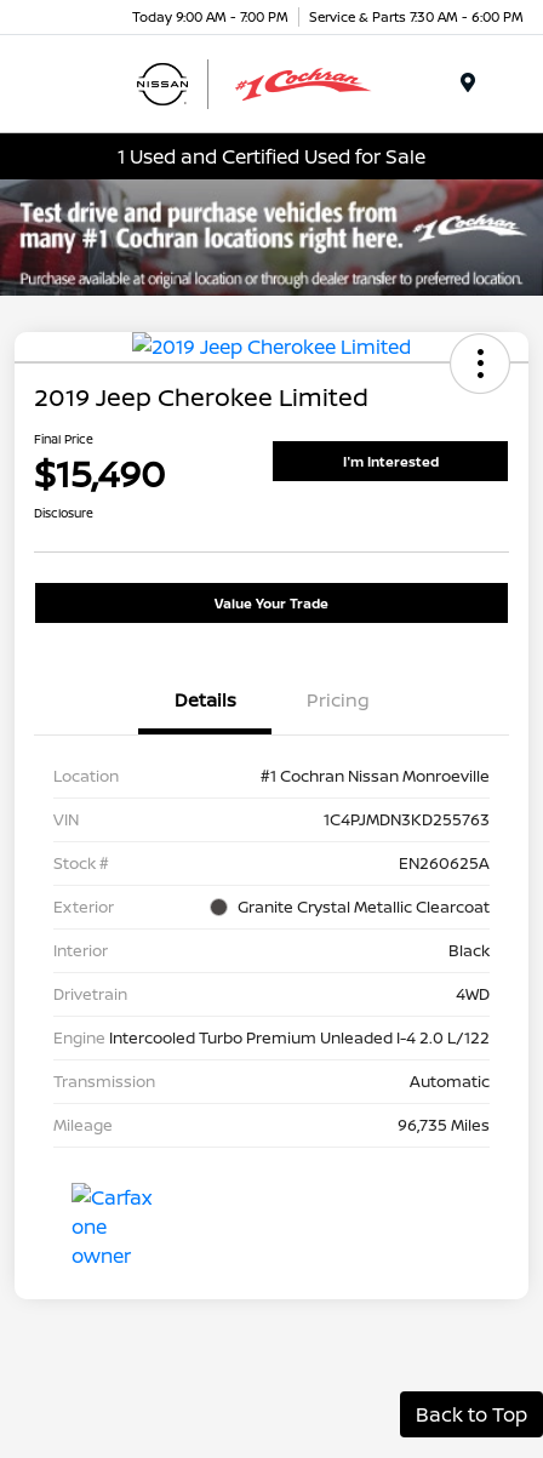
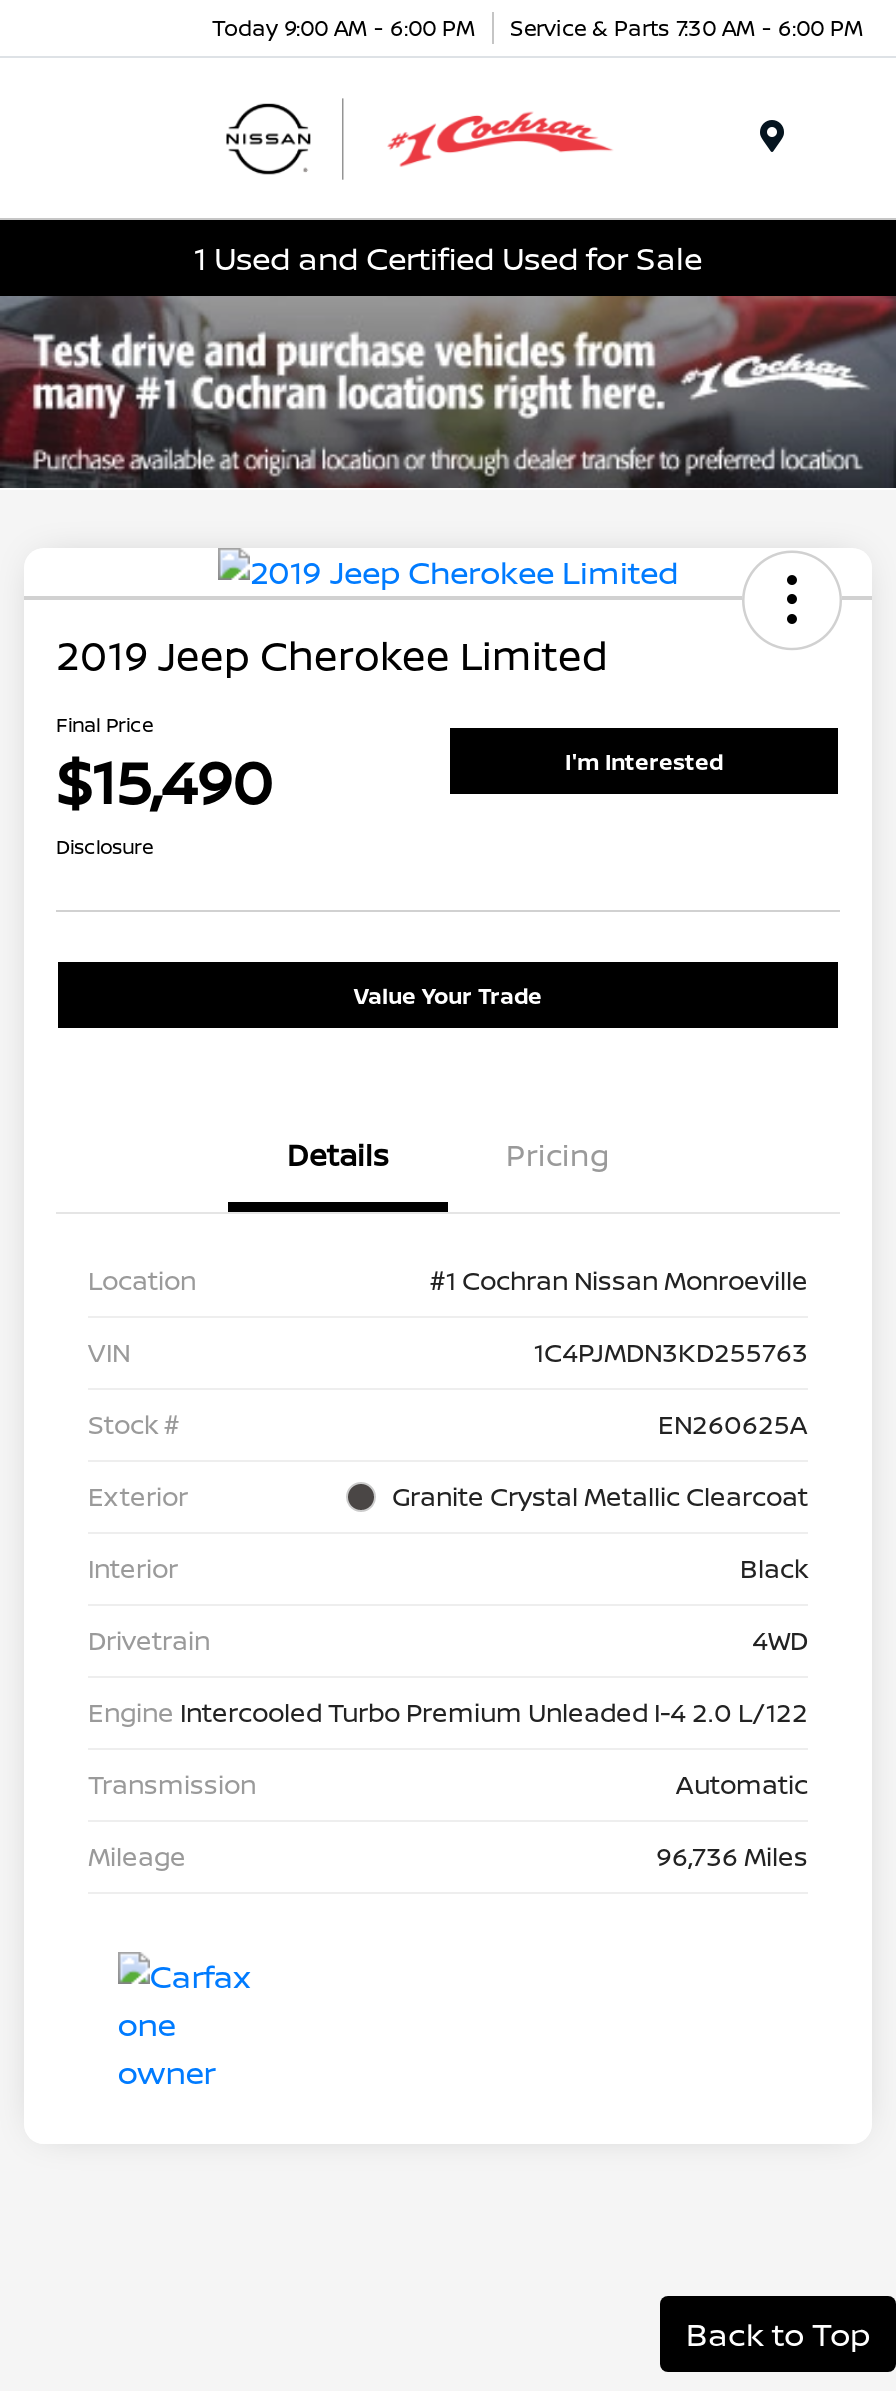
- Today 9:00 AM - 7:00 PM Service & Parts 7:30 AM - 6:00 PM
+ Today 9:00 AM - 6:00 PM Service & Parts 7:30 AM - 6:00 PM

- 96,735 Miles
+ 96,736 Miles
